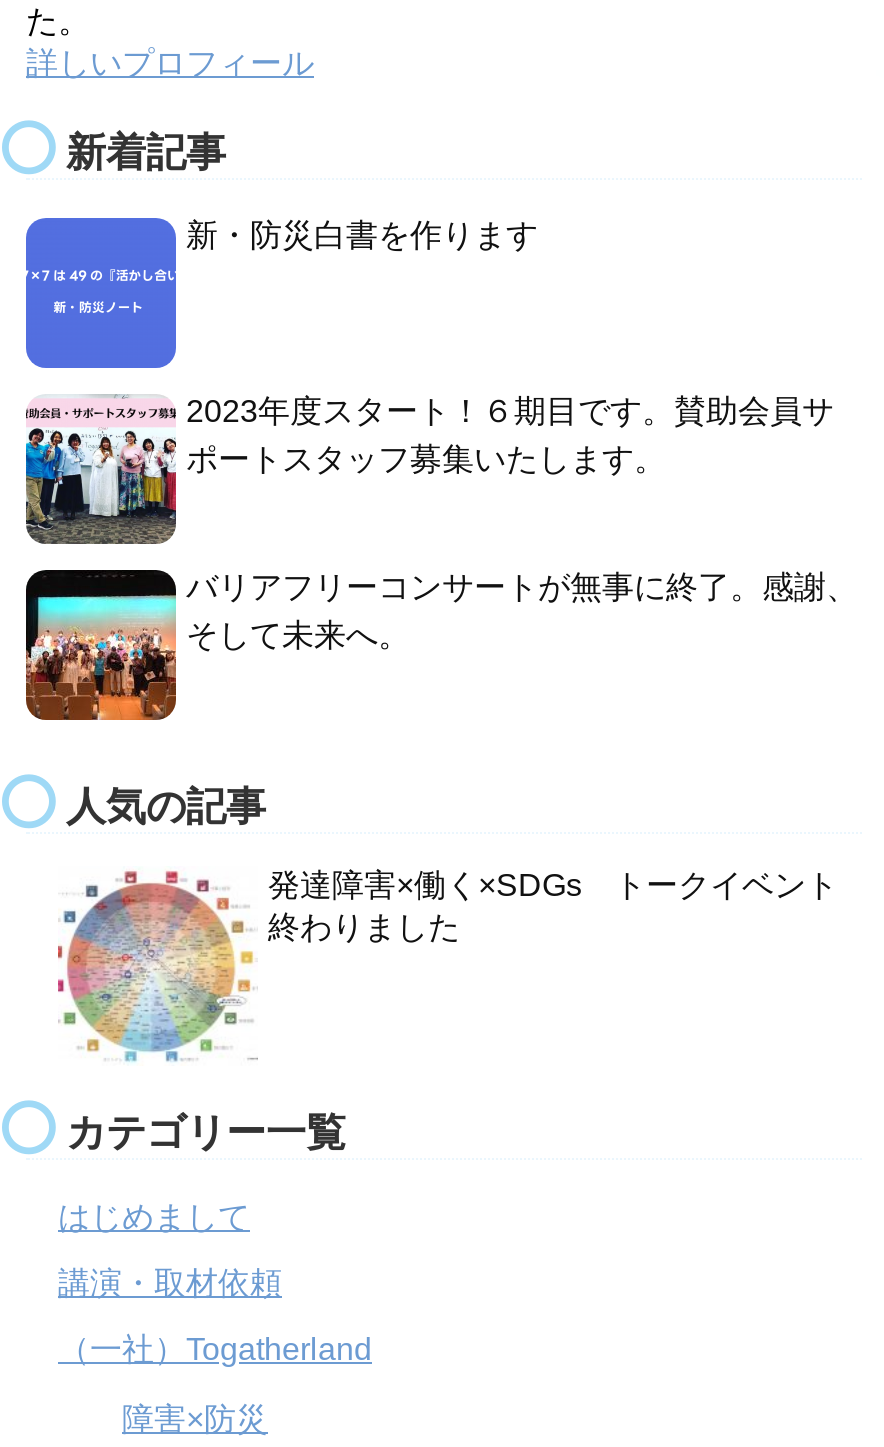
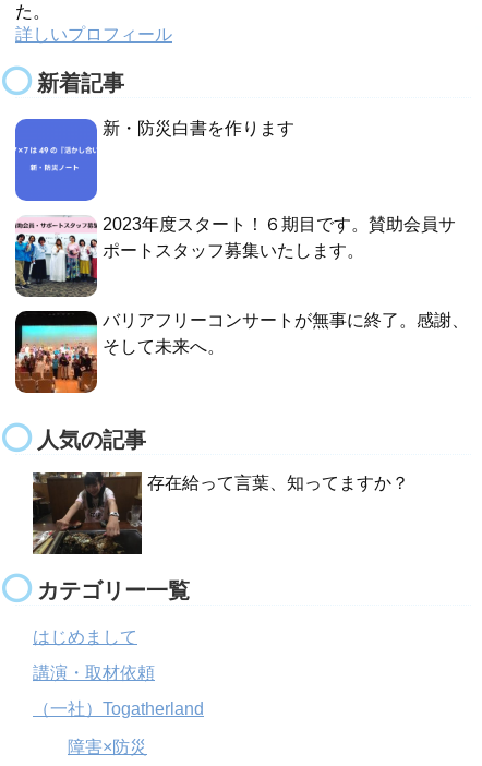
- [image]
- 発達障害×働く×SDGs トークイベント
- 終わりました
+ [image]
+ 存在給って言葉、知ってますか？
